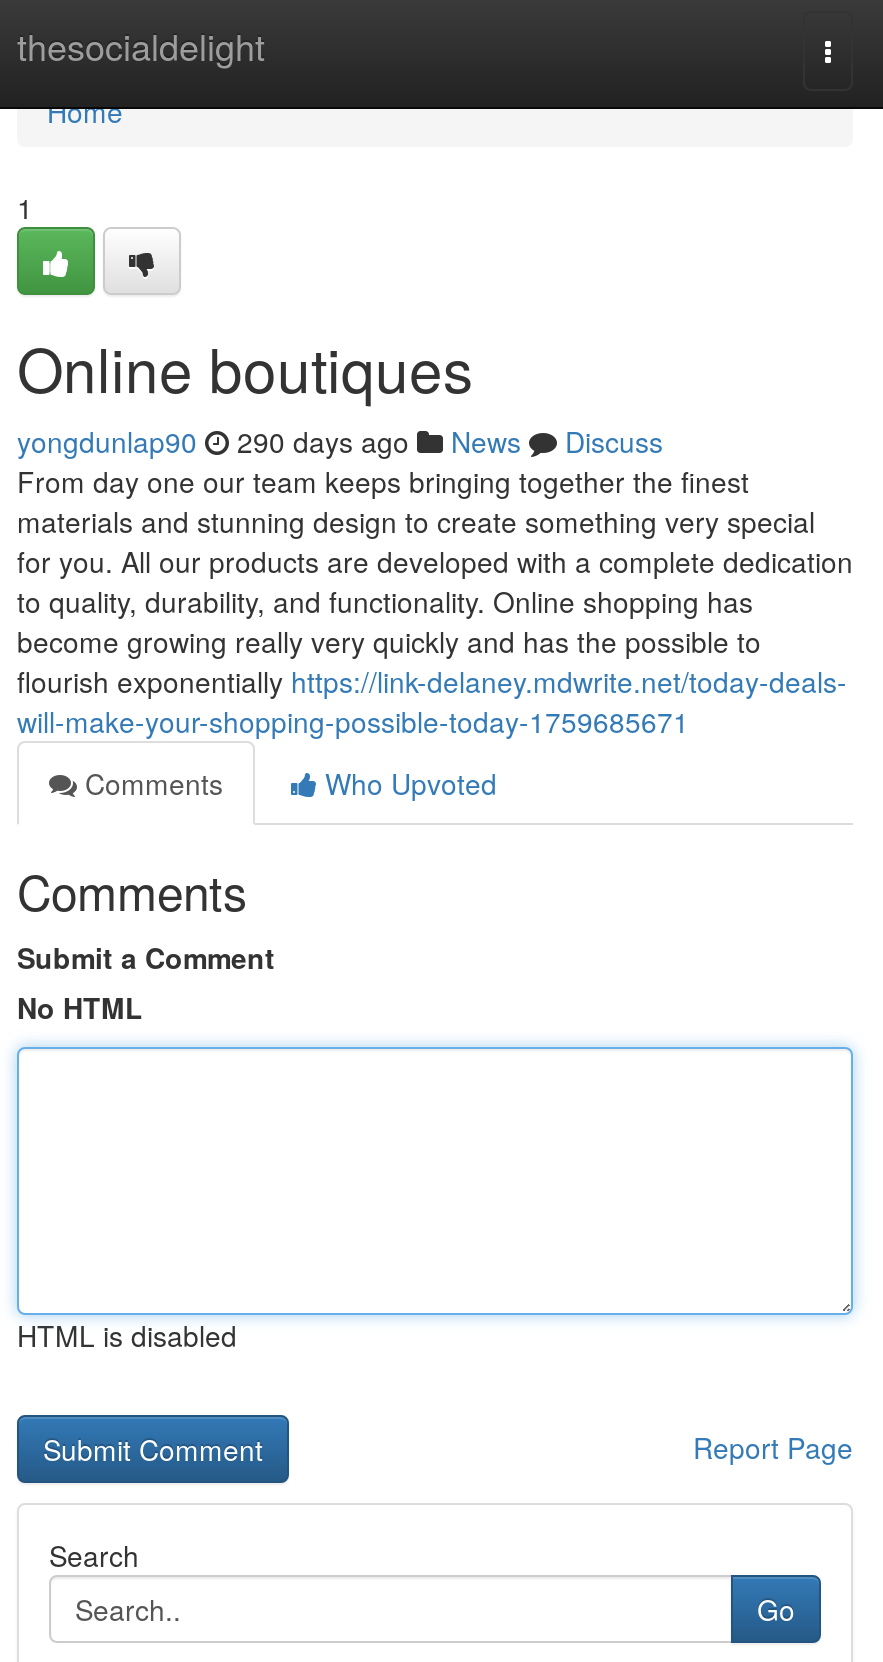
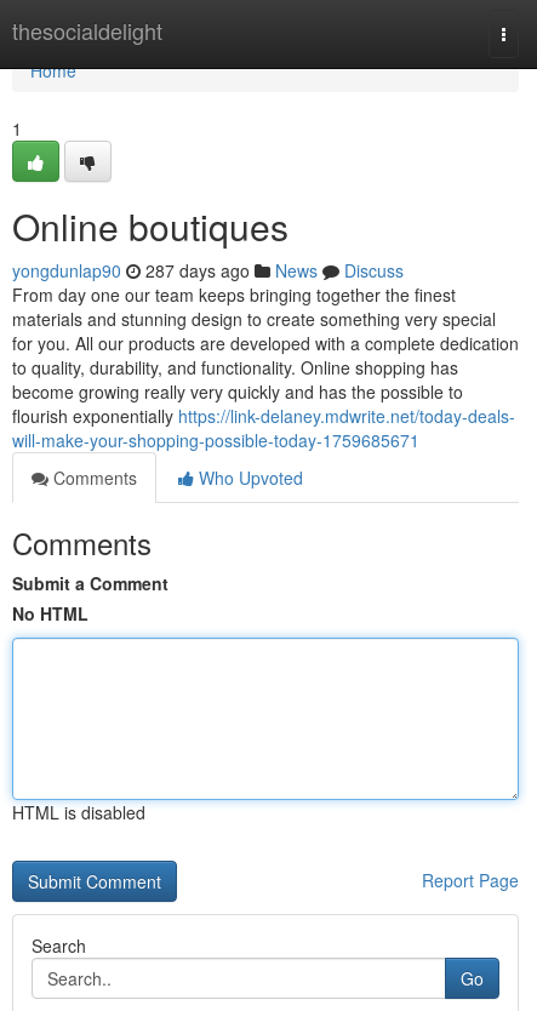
- yongdunlap90 290 days ago News Discuss
+ yongdunlap90 287 days ago News Discuss
